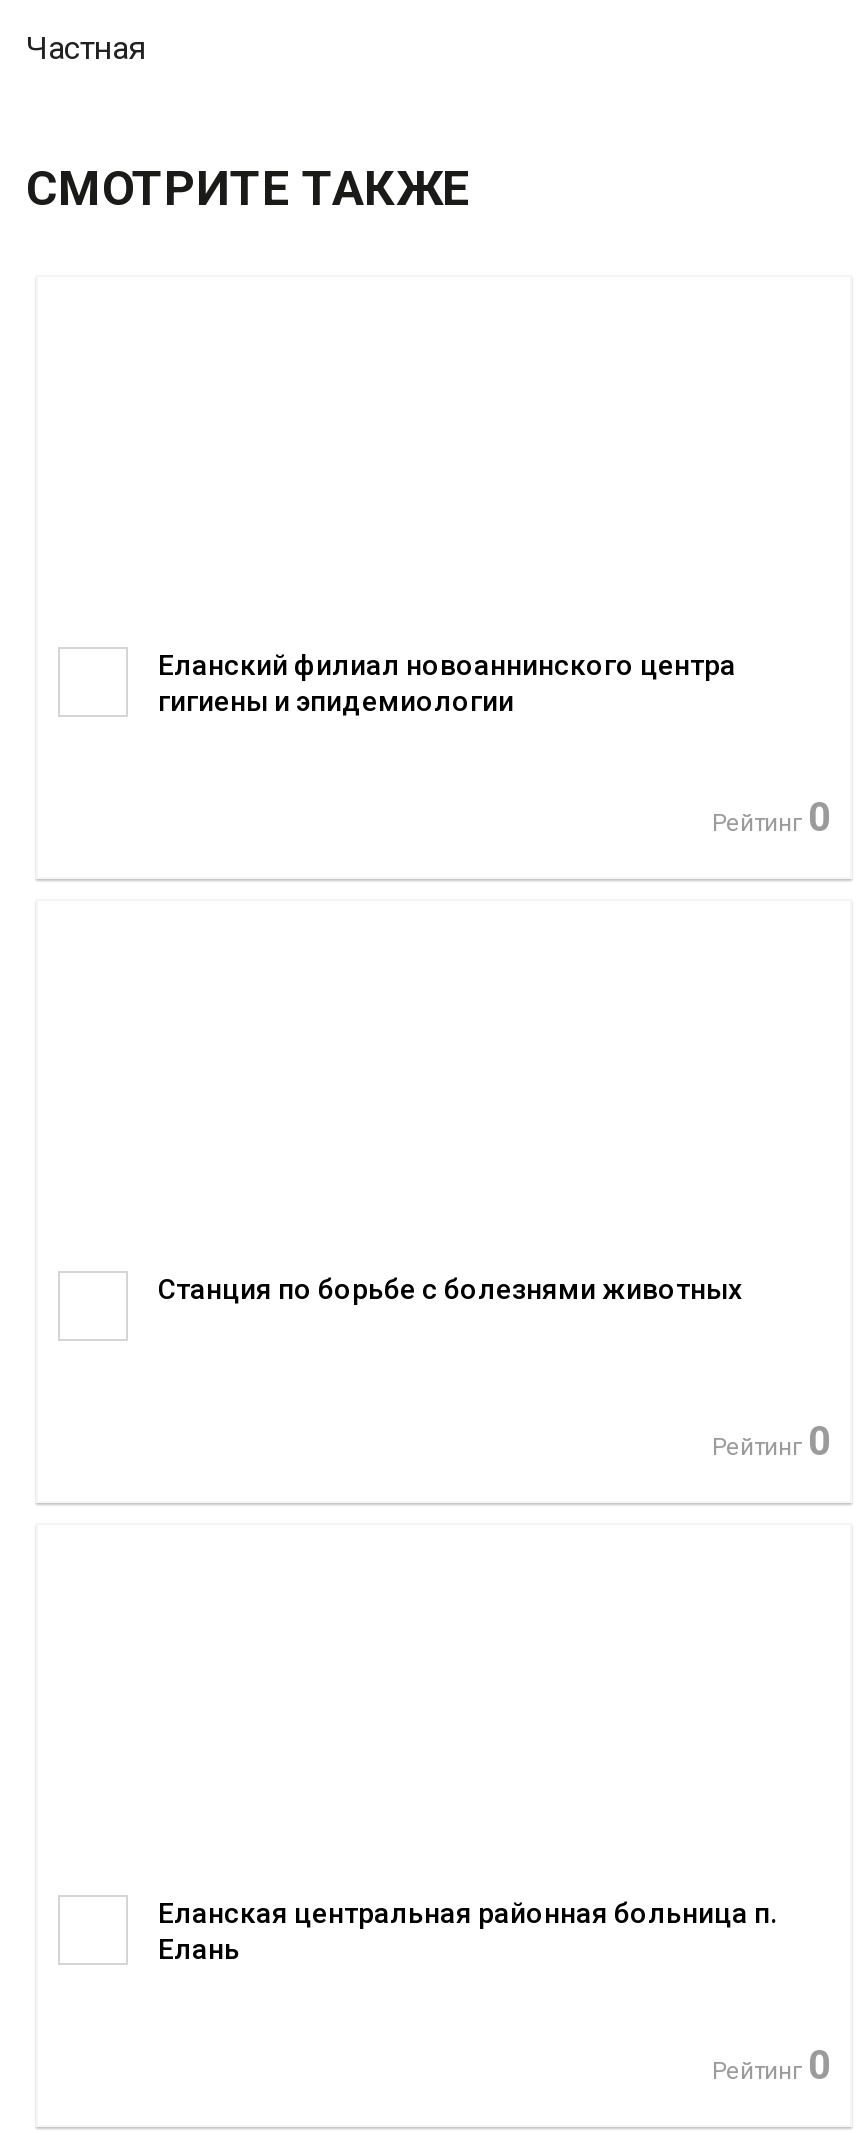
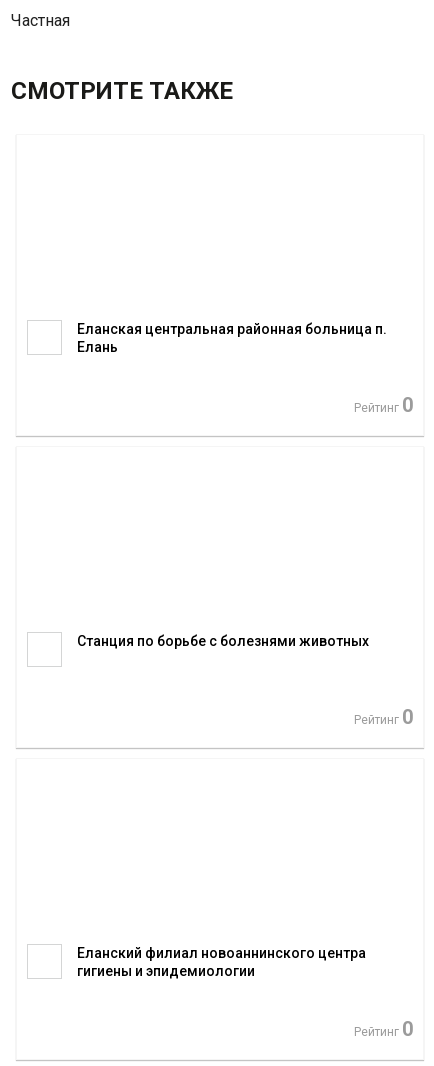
moved down: Еланский филиал новоаннинского центра | гигиены и эпидемиологии

moved up: Еланская центральная районная больница п. | Елань
